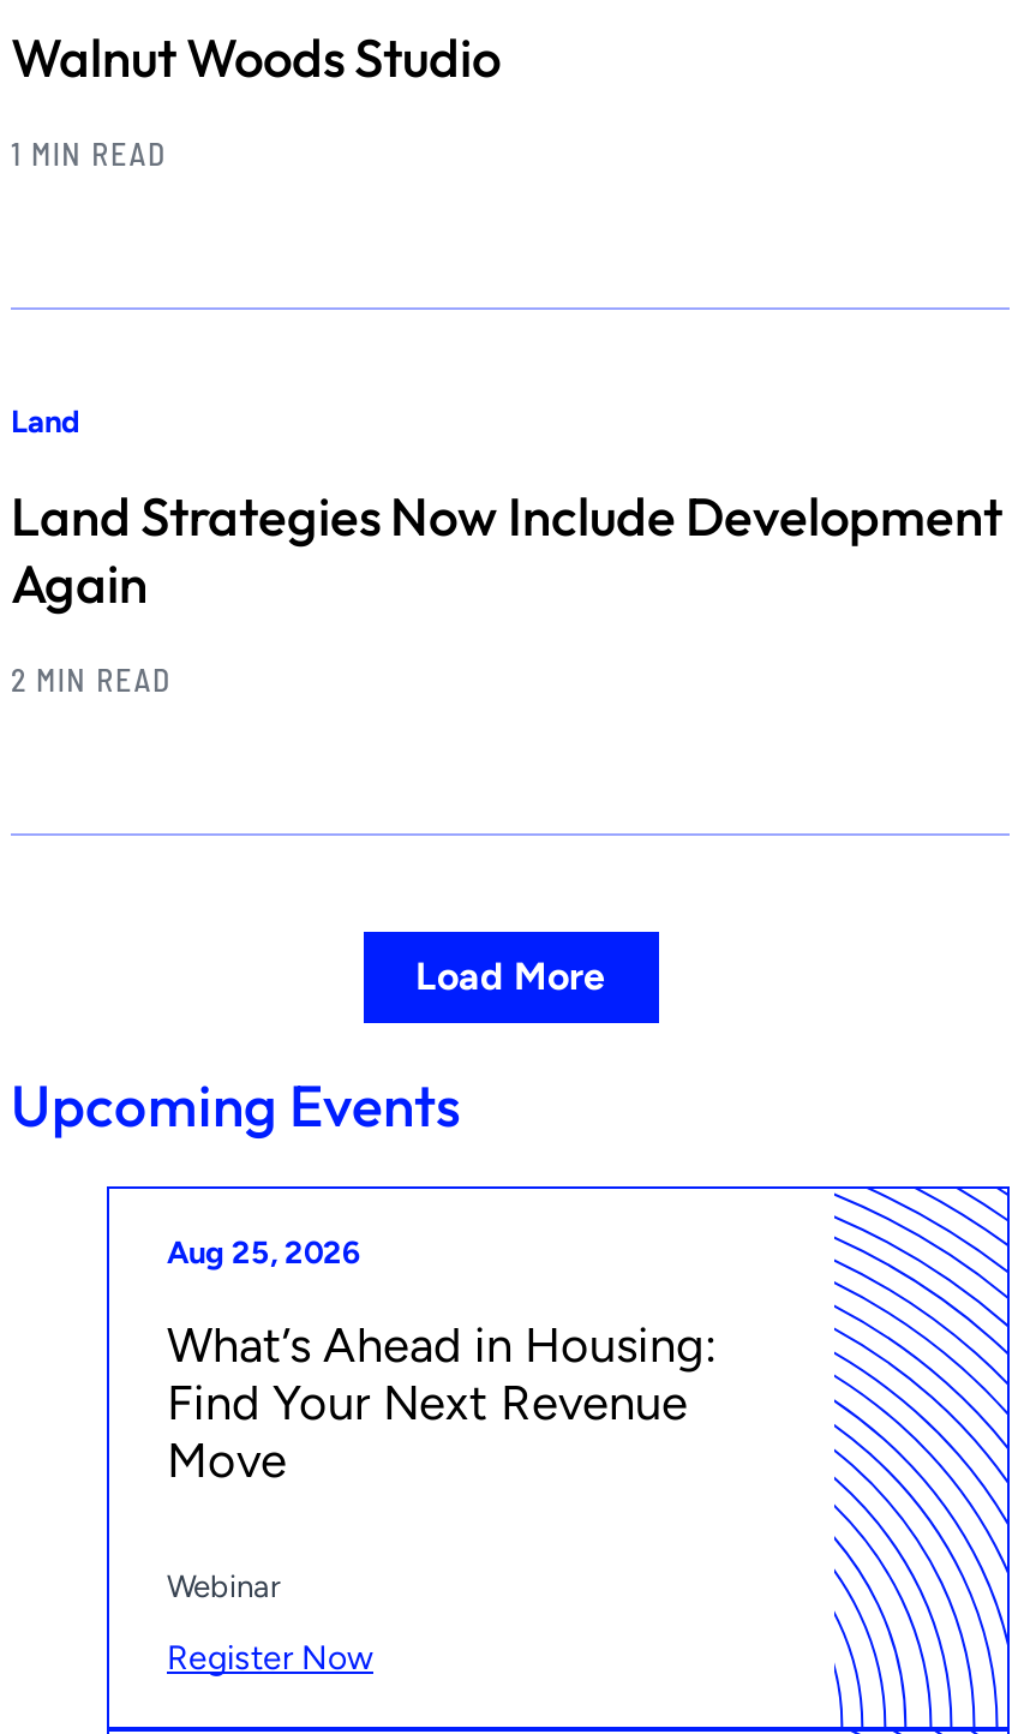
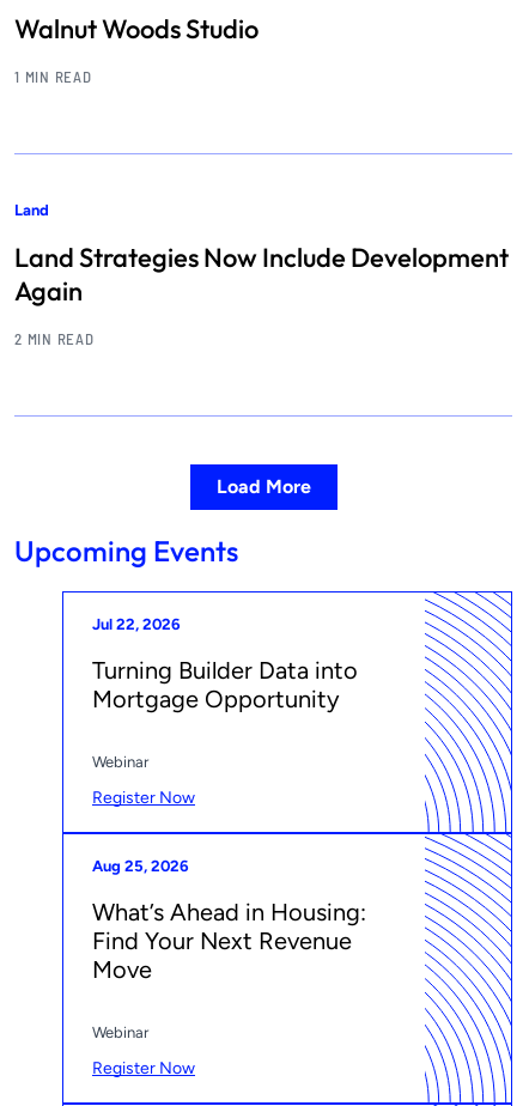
+ [image]
+ Turning Builder Data into
+ Mortgage Opportunity

+ Jul 22, 2026

+ Webinar
+ Register Now
